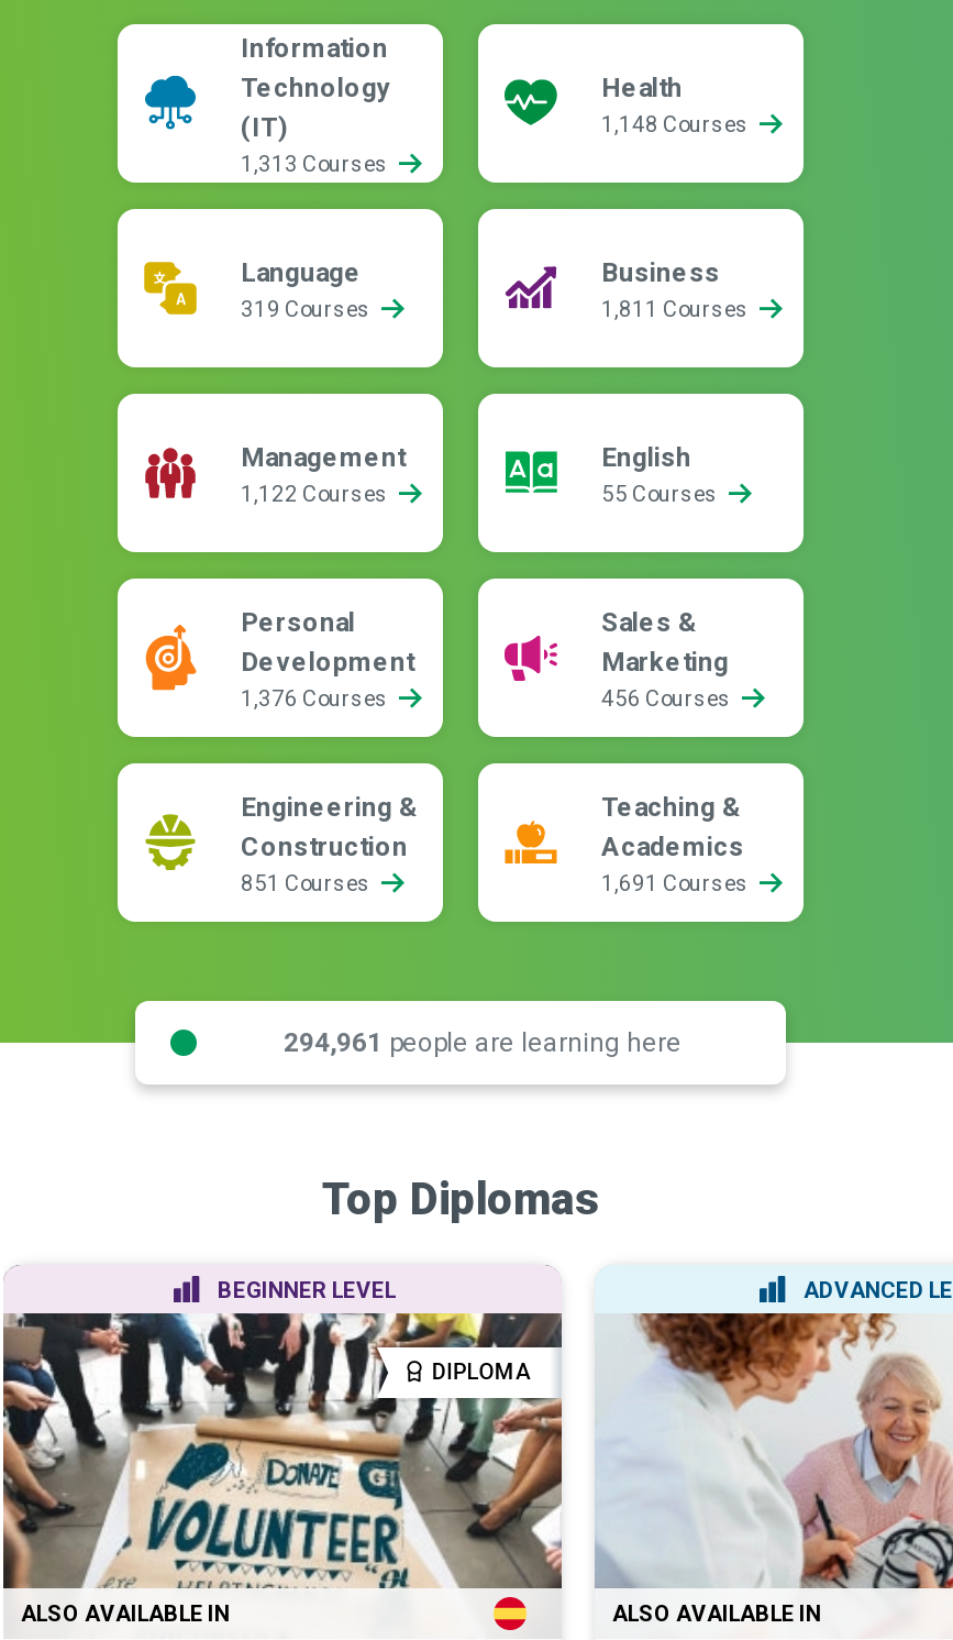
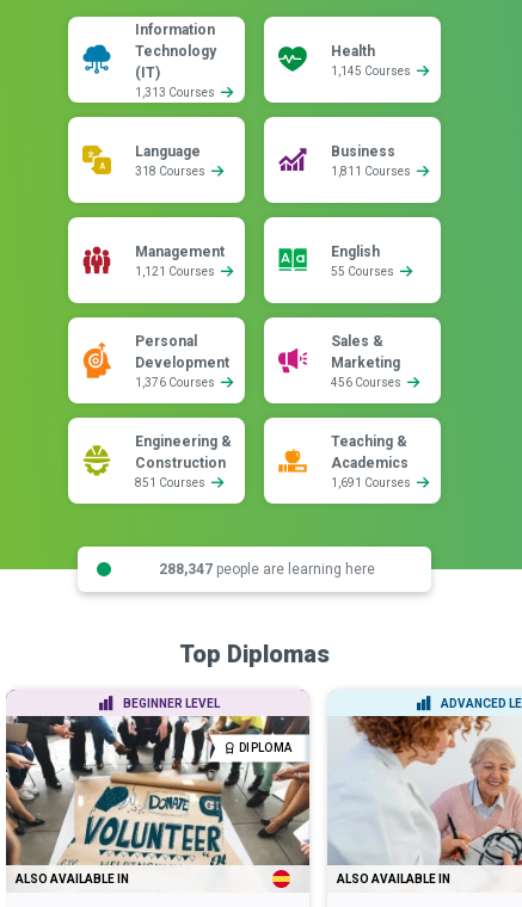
- 1,148 Courses
+ 1,145 Courses

- 319 Courses
+ 318 Courses

- 1,122 Courses
+ 1,121 Courses

- 294,961 people are learning here
+ 288,347 people are learning here
